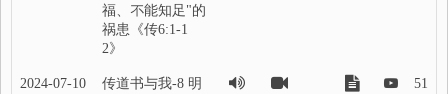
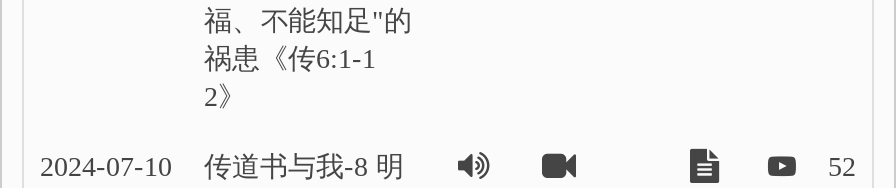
- 51
+ 52
